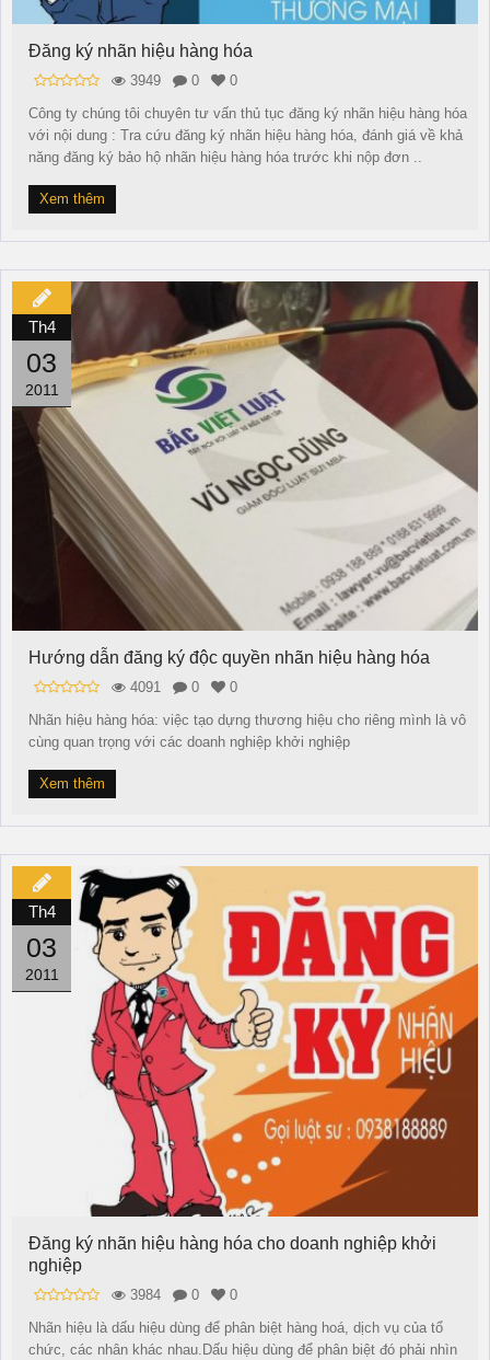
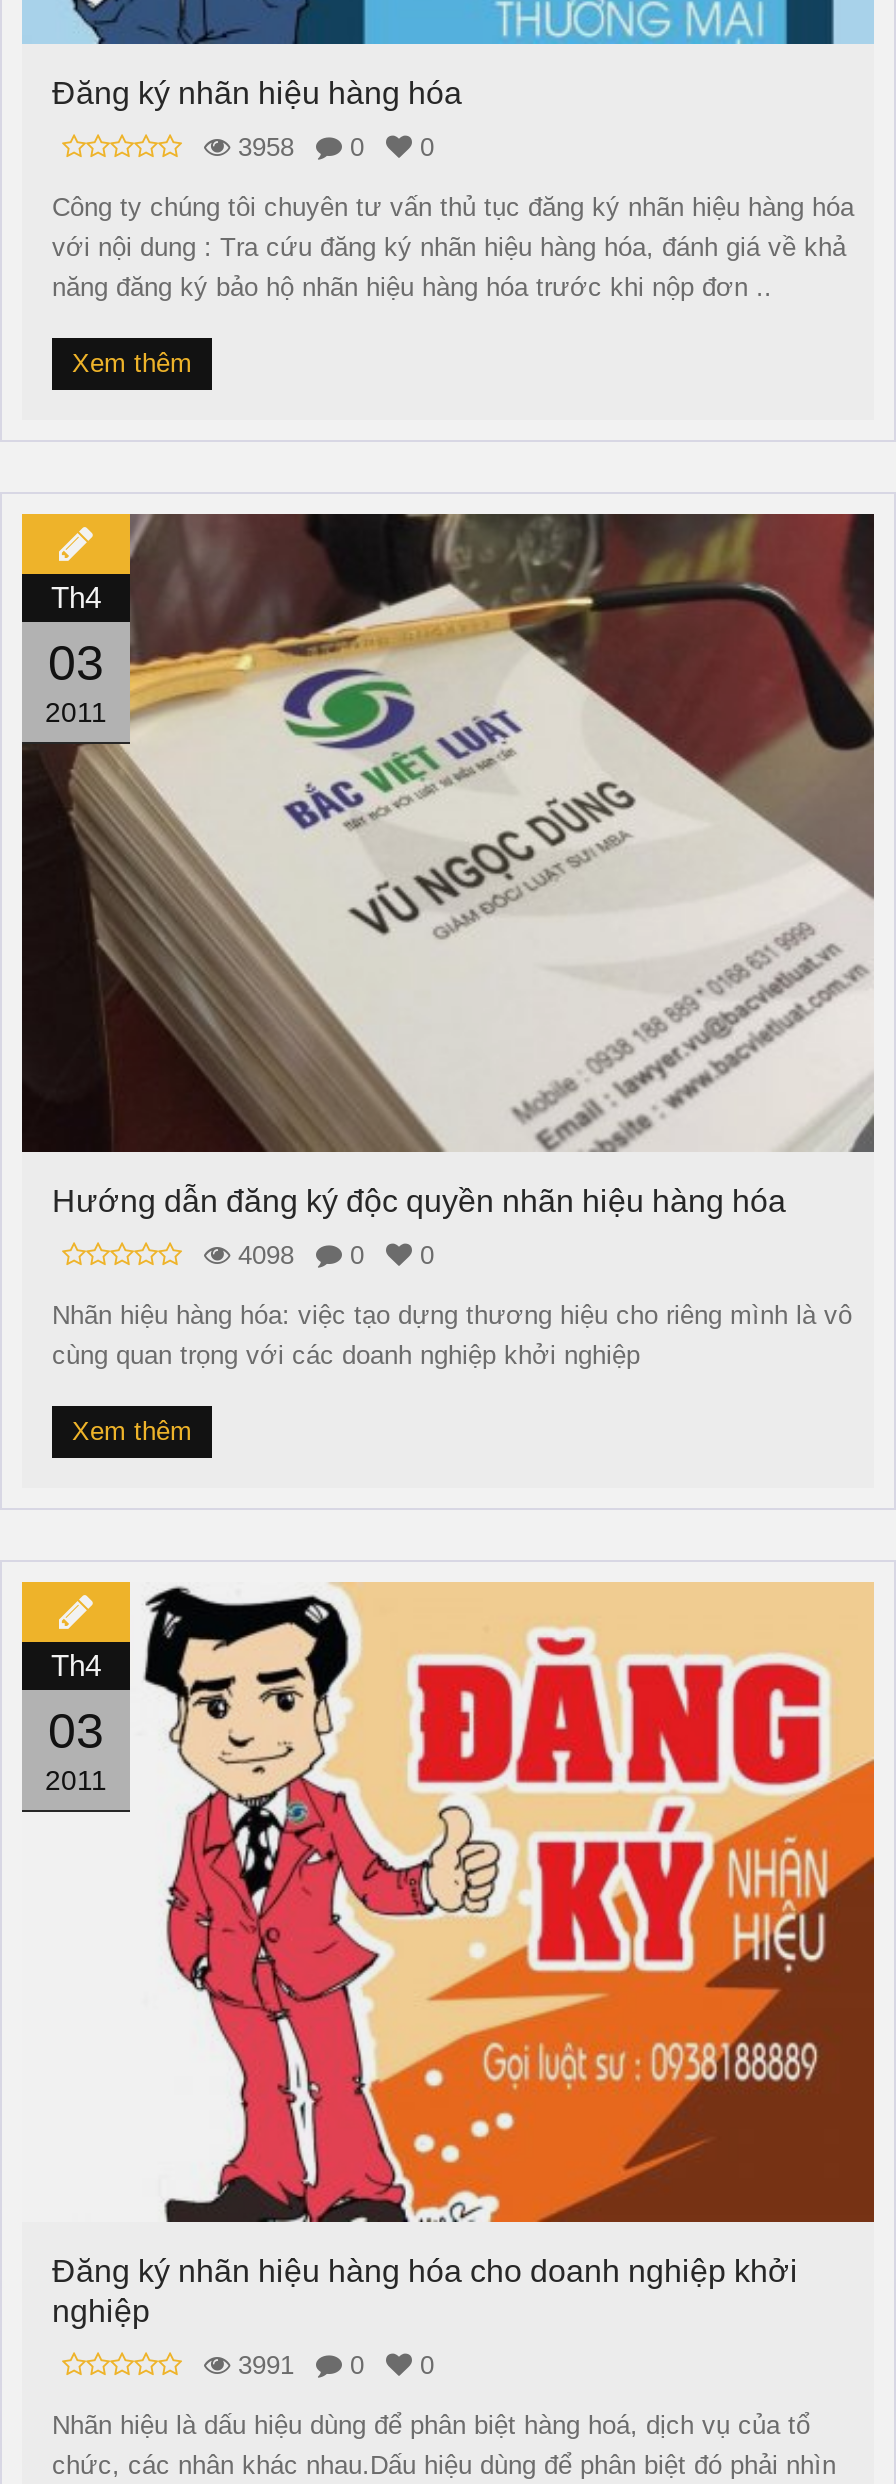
- 3949 0 0
+ 3958 0 0

- 4091 0 0
+ 4098 0 0

- 3984 0 0
+ 3991 0 0
